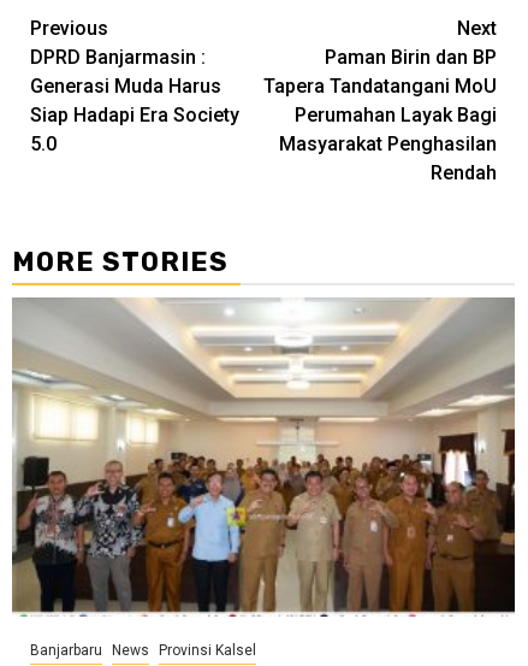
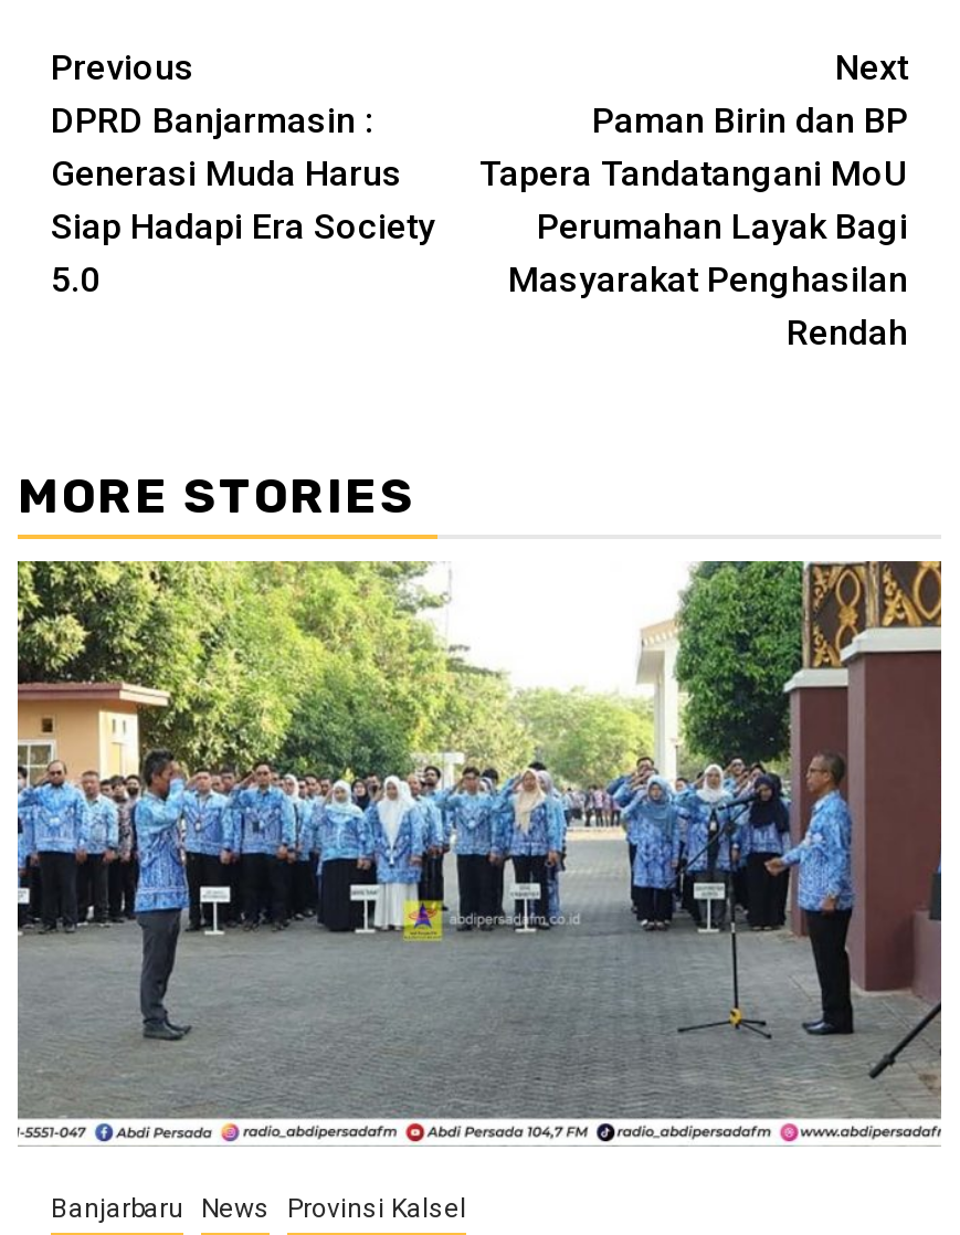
- [image]
+ [image]
